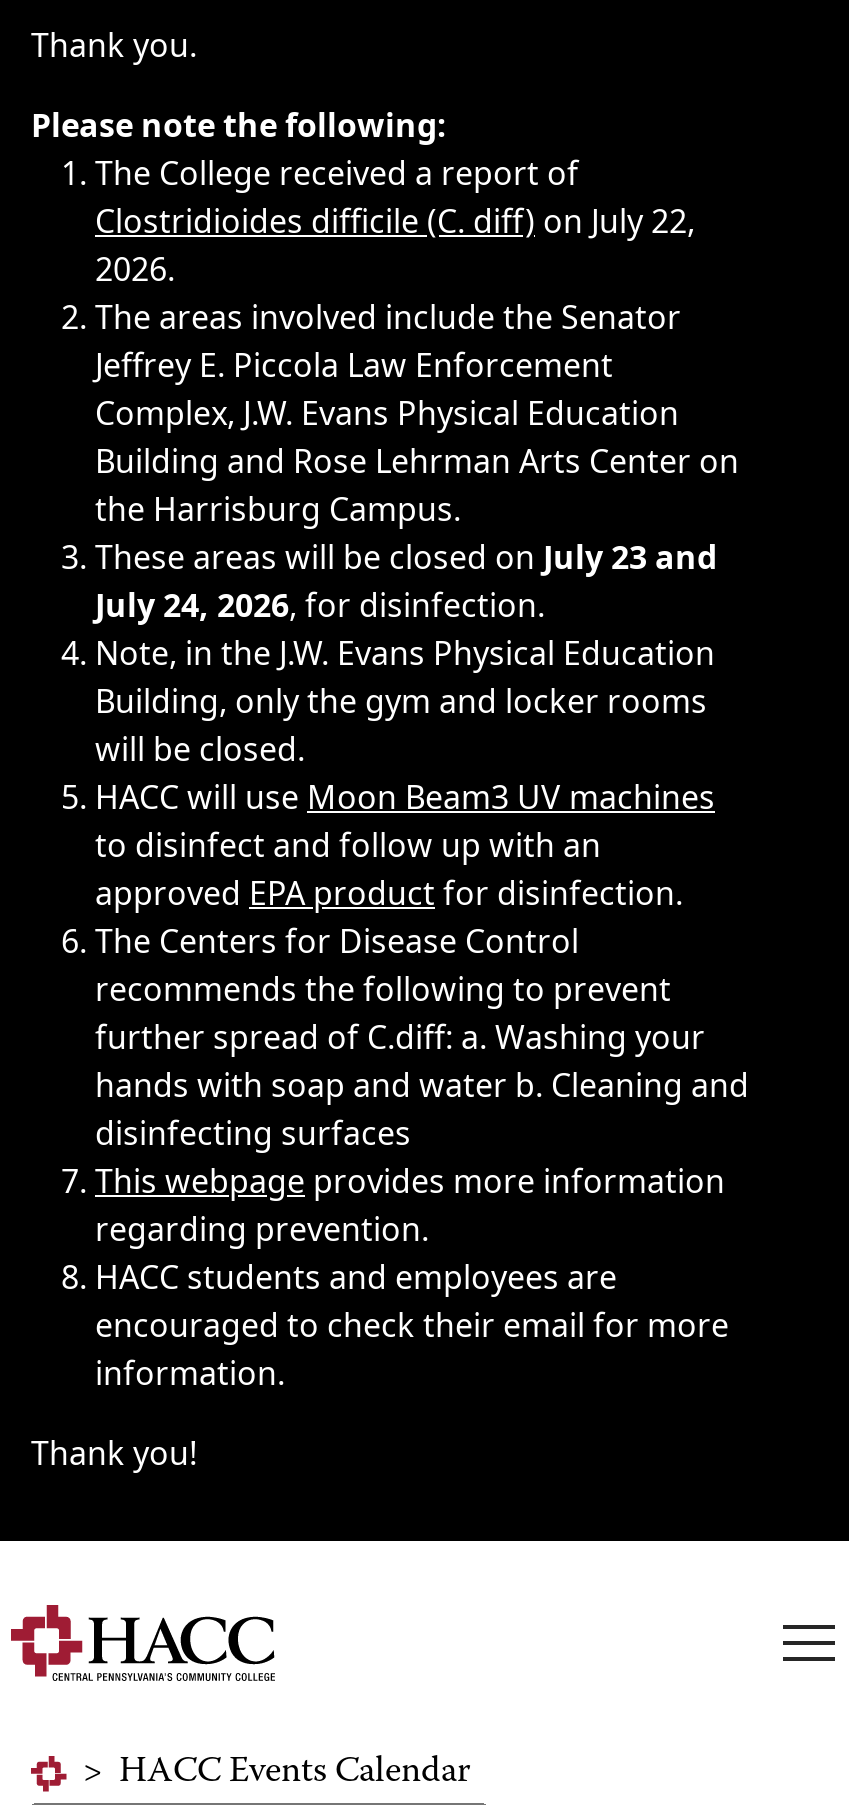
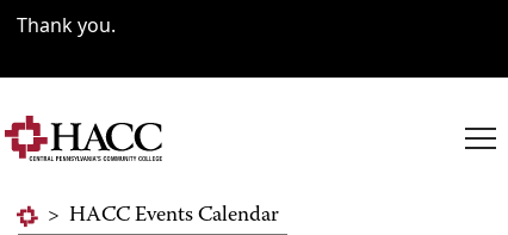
- Please note the following:
- The College received a report of
- Clostridioides difficile (C. diff) on July 22,
- 2026.
- The areas involved include the Senator
- Jeffrey E. Piccola Law Enforcement
- Complex, J.W. Evans Physical Education
- Building and Rose Lehrman Arts Center on
- the Harrisburg Campus.
- These areas will be closed on July 23 and
- July 24, 2026, for disinfection.
- Note, in the J.W. Evans Physical Education
- Building, only the gym and locker rooms
- will be closed.
- HACC will use Moon Beam3 UV machines
- to disinfect and follow up with an
- approved EPA product for disinfection.
- The Centers for Disease Control
- recommends the following to prevent
- further spread of C.diff: a. Washing your
- hands with soap and water b. Cleaning and
- disinfecting surfaces
- This webpage provides more information
- regarding prevention.
- HACC students and employees are
- encouraged to check their email for more
- information.
- Thank you!
